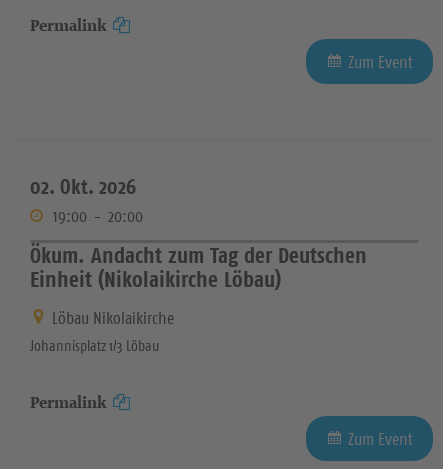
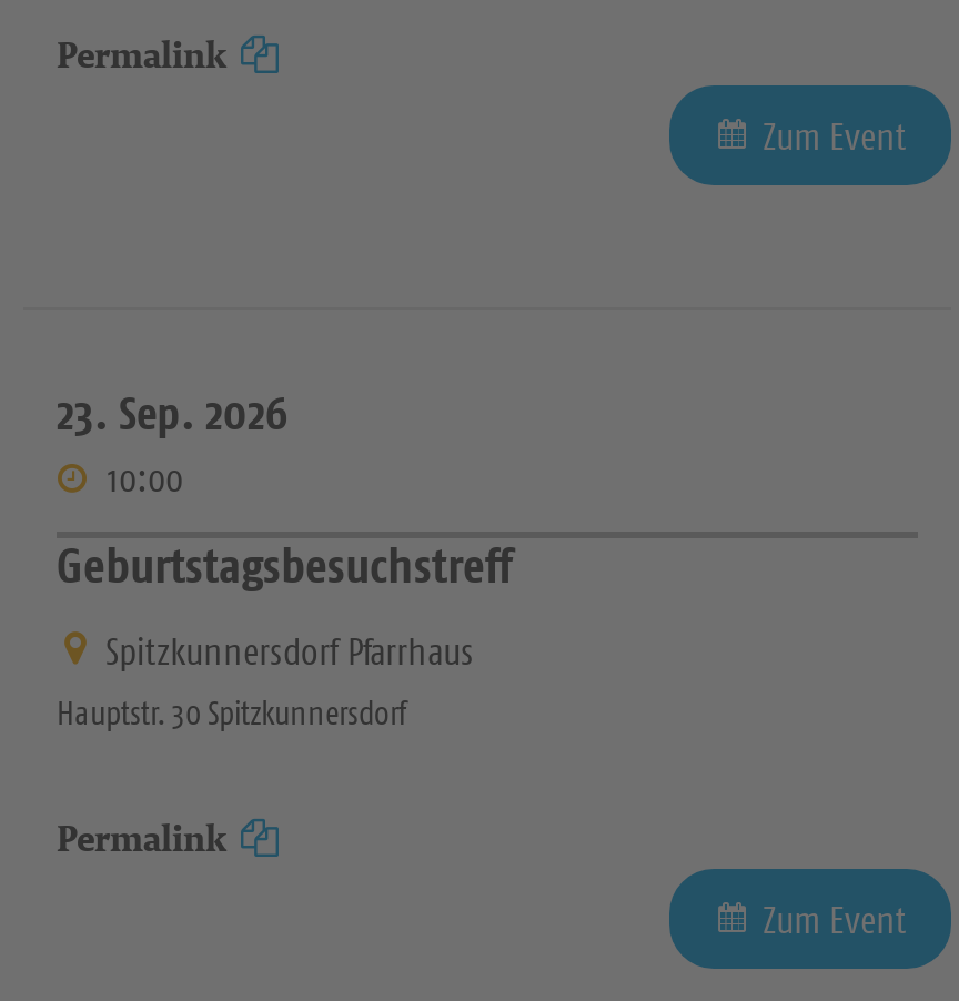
- 02. Okt. 2026
- 19:00 - 20:00
+ 23. Sep. 2026
+ 10:00

- Ökum. Andacht zum Tag der Deutschen
- Einheit (Nikolaikirche Löbau)
+ Geburtstagsbesuchstreff

- Löbau Nikolaikirche
- Johannisplatz 1/3 Löbau
+ Spitzkunnersdorf Pfarrhaus
+ Hauptstr. 30 Spitzkunnersdorf
